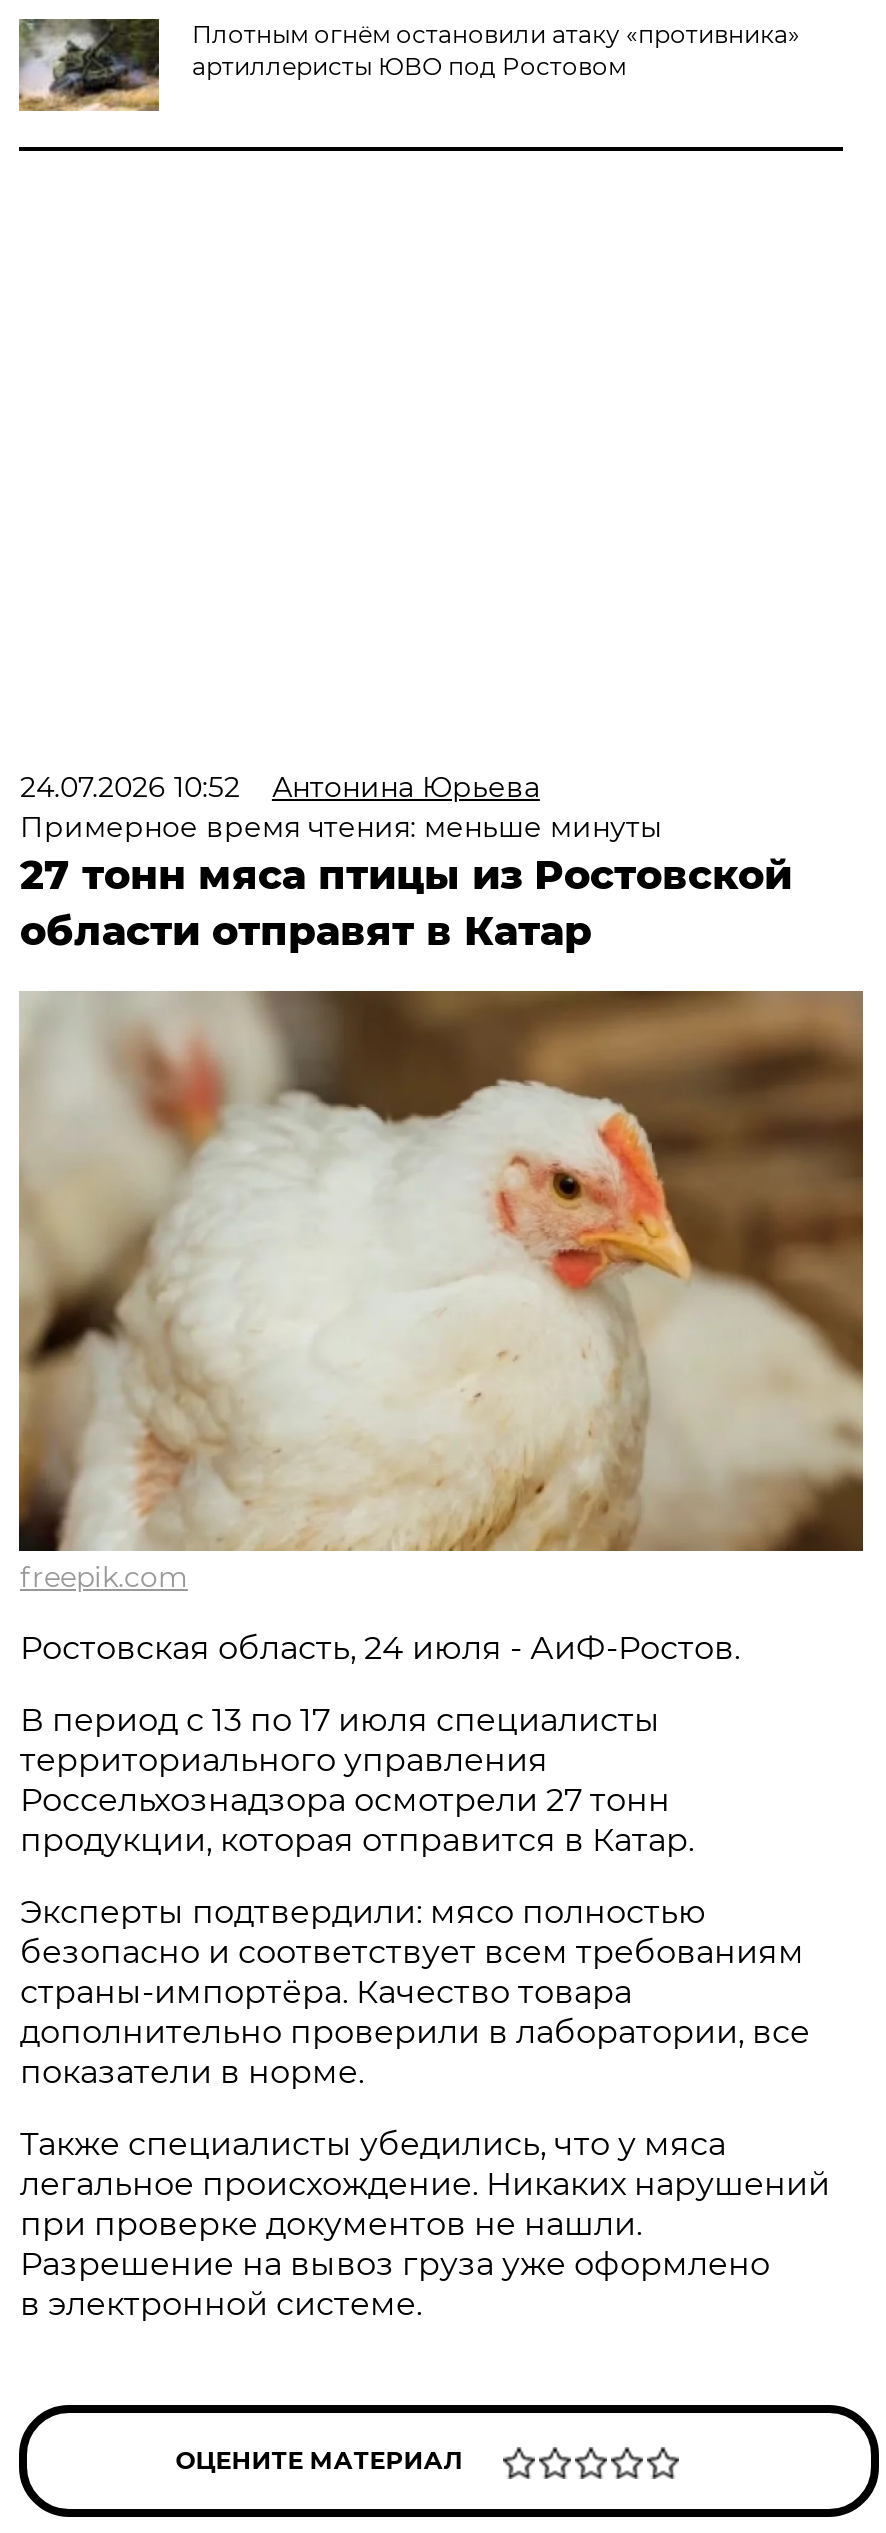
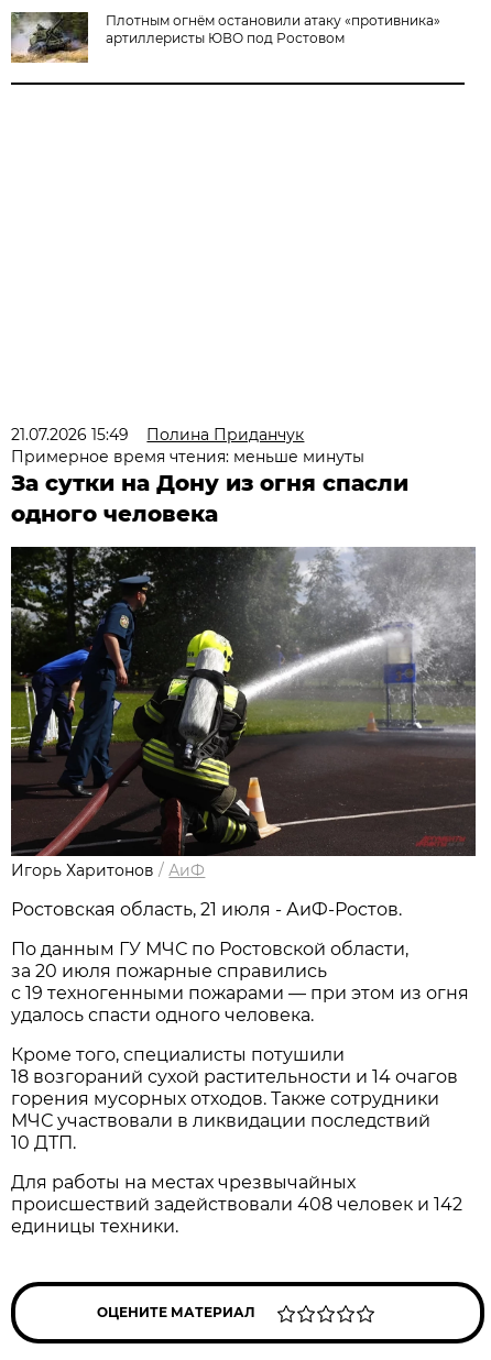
- 24.07.2026 10:52
- Антонина Юрьева
+ 21.07.2026 15:49
+ Полина Приданчук

- 27 тонн мяса птицы из Ростовской
- области отправят в Катар
+ За сутки на Дону из огня спасли
+ одного человека

- [image]
- freepik.com
+ [image]
+ Игорь Харитонов / АиФ

- Ростовская область, 24 июля - АиФ-Ростов.
+ Ростовская область, 21 июля - АиФ-Ростов.

- В период с 13 по 17 июля специалисты
- территориального управления
- Россельхознадзора осмотрели 27 тонн
- продукции, которая отправится в Катар.
+ По данным ГУ МЧС по Ростовской области,
+ за 20 июля пожарные справились
+ с 19 техногенными пожарами — при этом из огня
+ удалось спасти одного человека.

- Эксперты подтвердили: мясо полностью
- безопасно и соответствует всем требованиям
- страны-импортёра. Качество товара
- дополнительно проверили в лаборатории, все
- показатели в норме.
+ Кроме того, специалисты потушили
+ 18 возгораний сухой растительности и 14 очагов
+ горения мусорных отходов. Также сотрудники
+ МЧС участвовали в ликвидации последствий
+ 10 ДТП.

- Также специалисты убедились, что у мяса
- легальное происхождение. Никаких нарушений
- при проверке документов не нашли.
- Разрешение на вывоз груза уже оформлено
- в электронной системе.
+ Для работы на местах чрезвычайных
+ происшествий задействовали 408 человек и 142
+ единицы техники.
